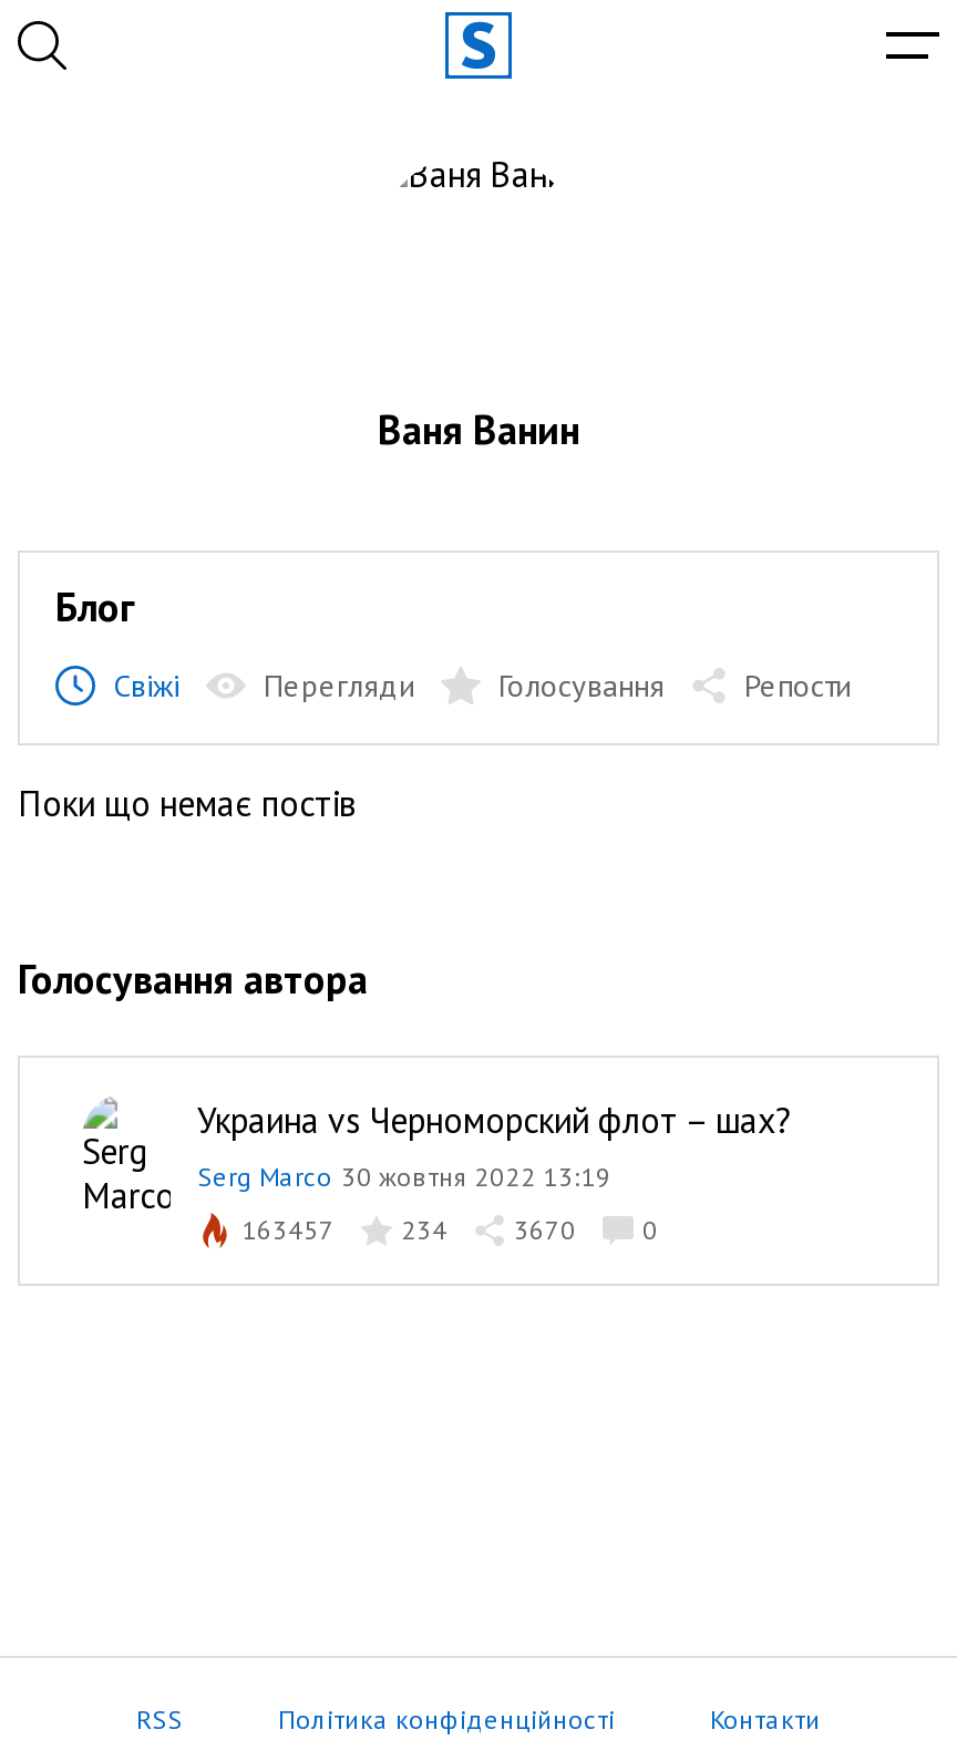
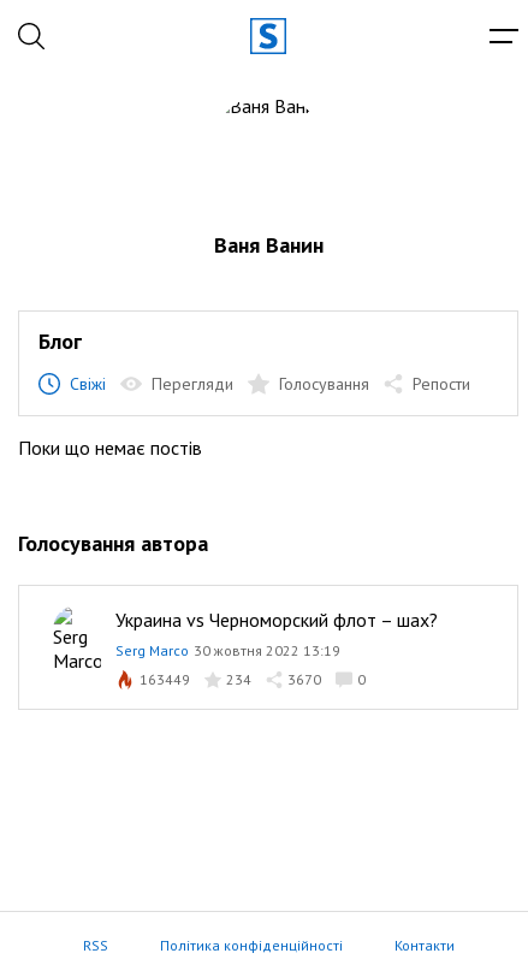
- 163457 234 3670 0
+ 163449 234 3670 0
